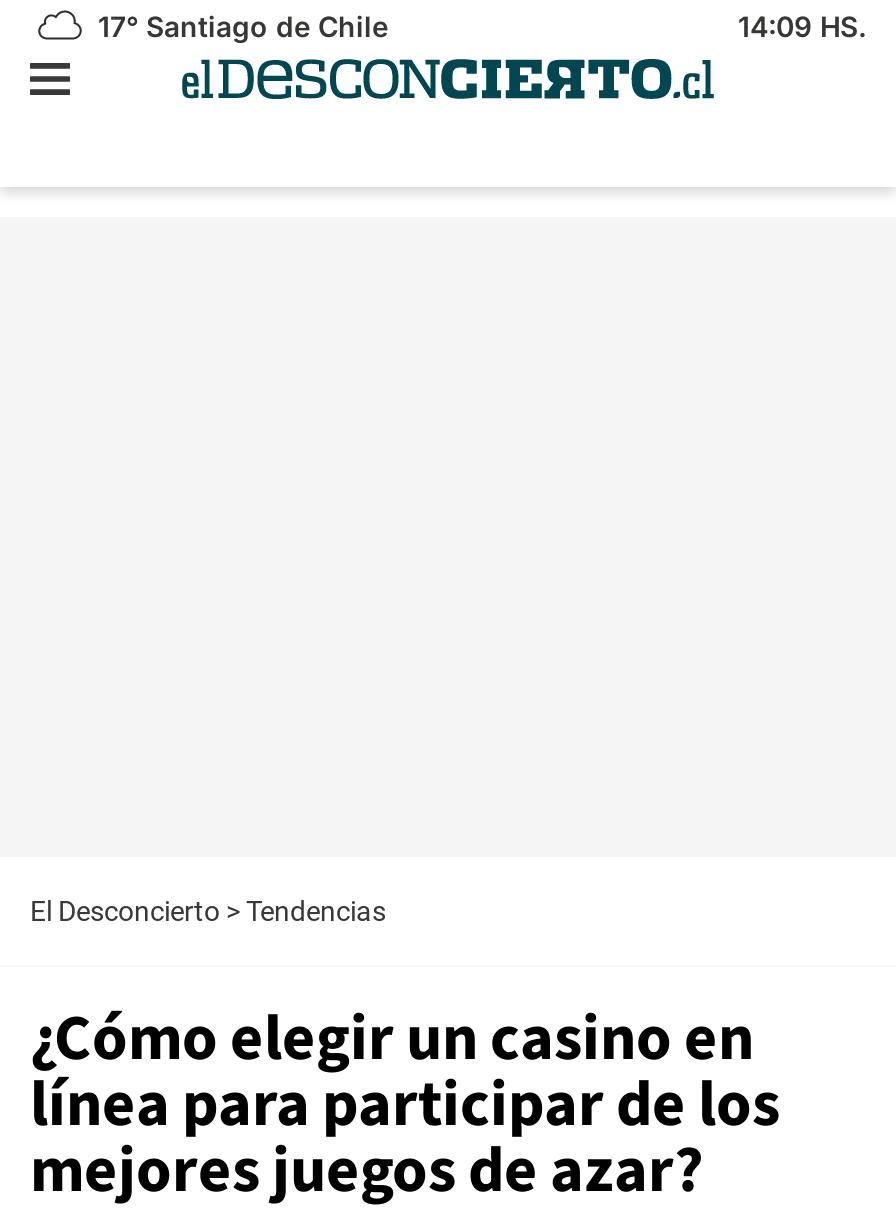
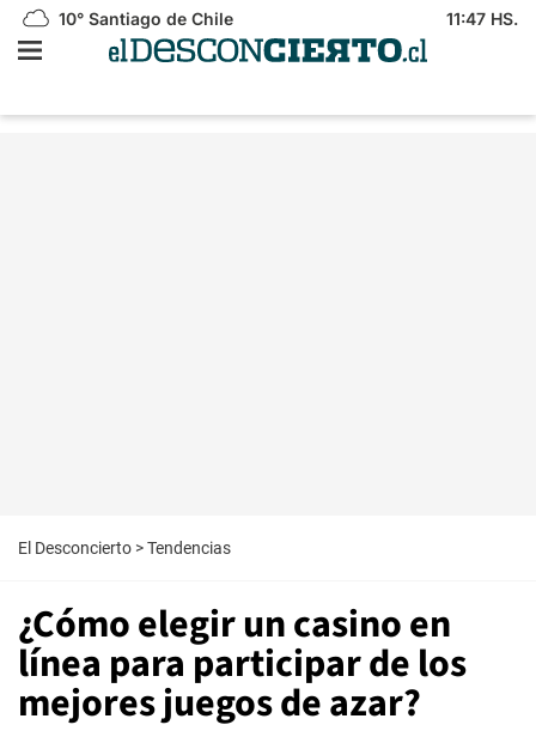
- 17° Santiago de Chile
+ 10° Santiago de Chile

- 14:09 HS.
+ 11:47 HS.
